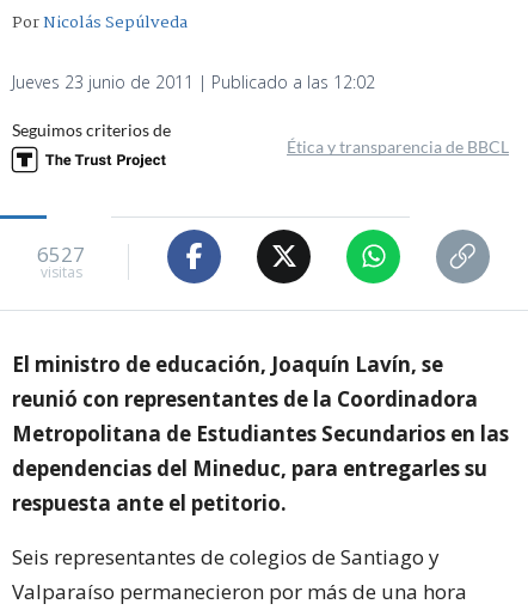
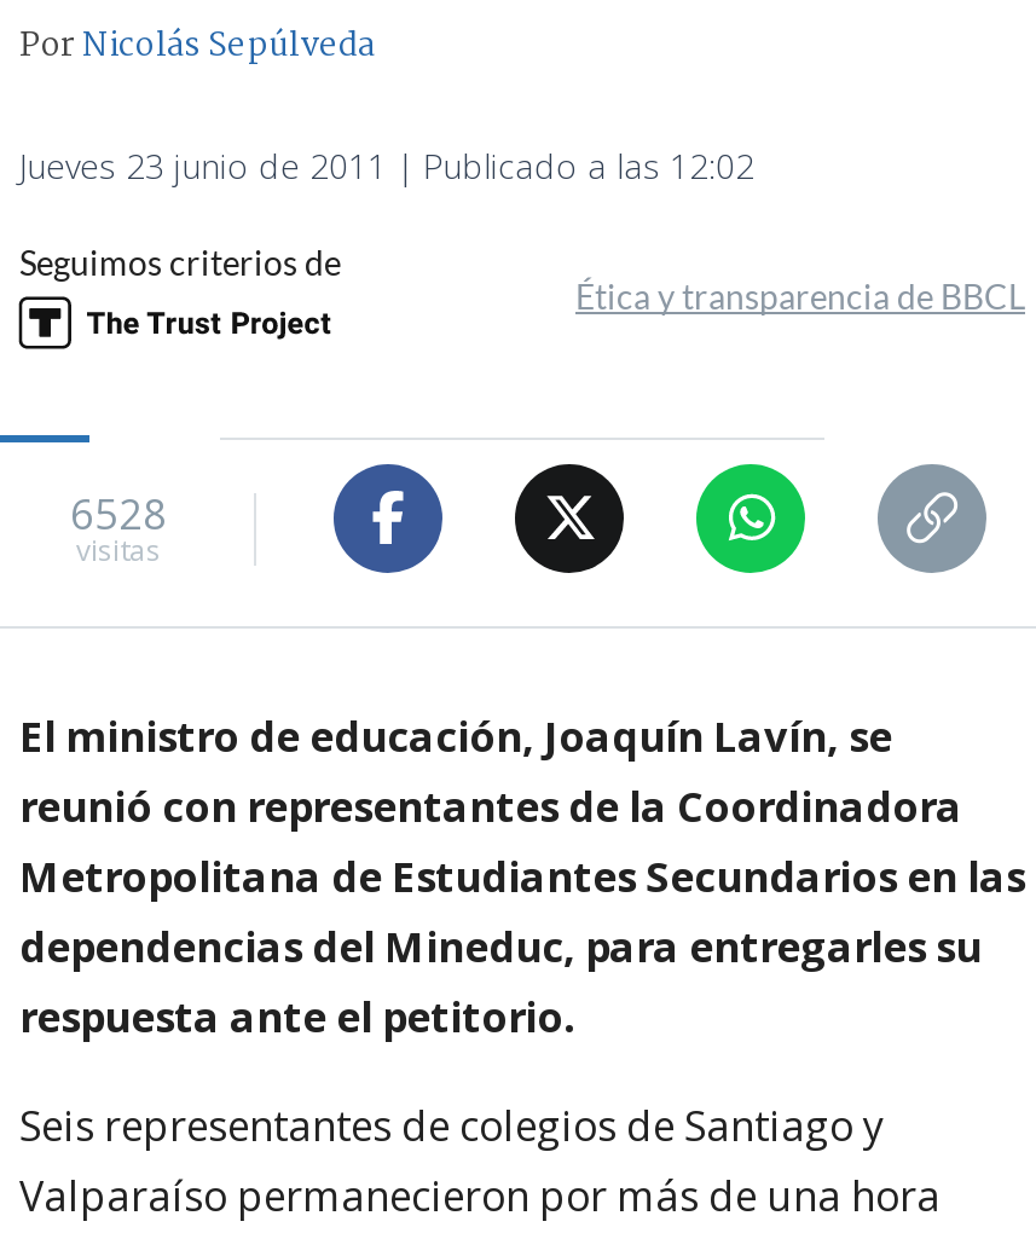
- 6527
+ 6528
